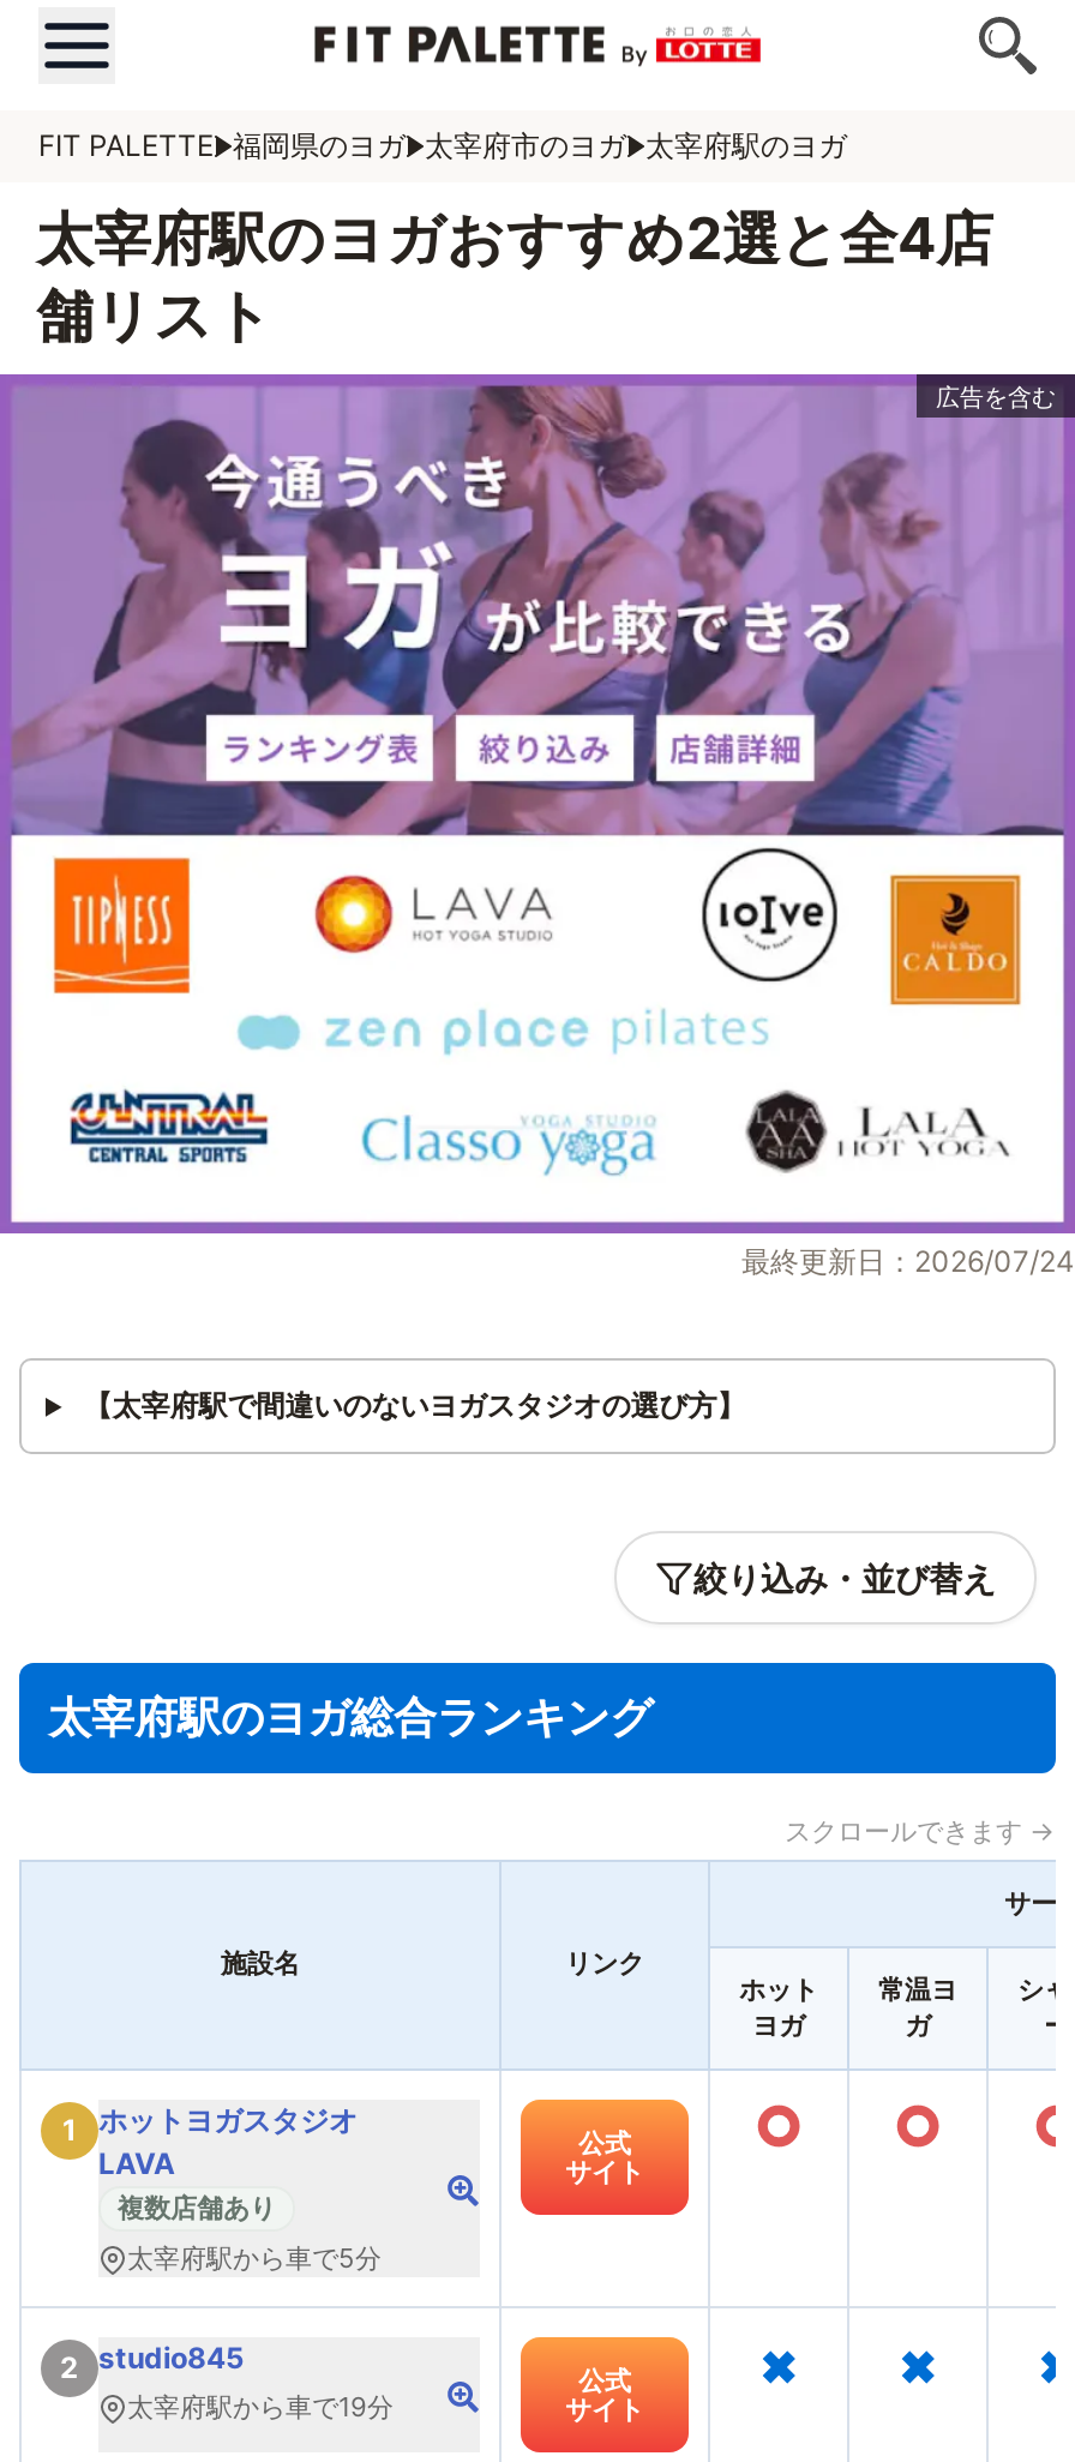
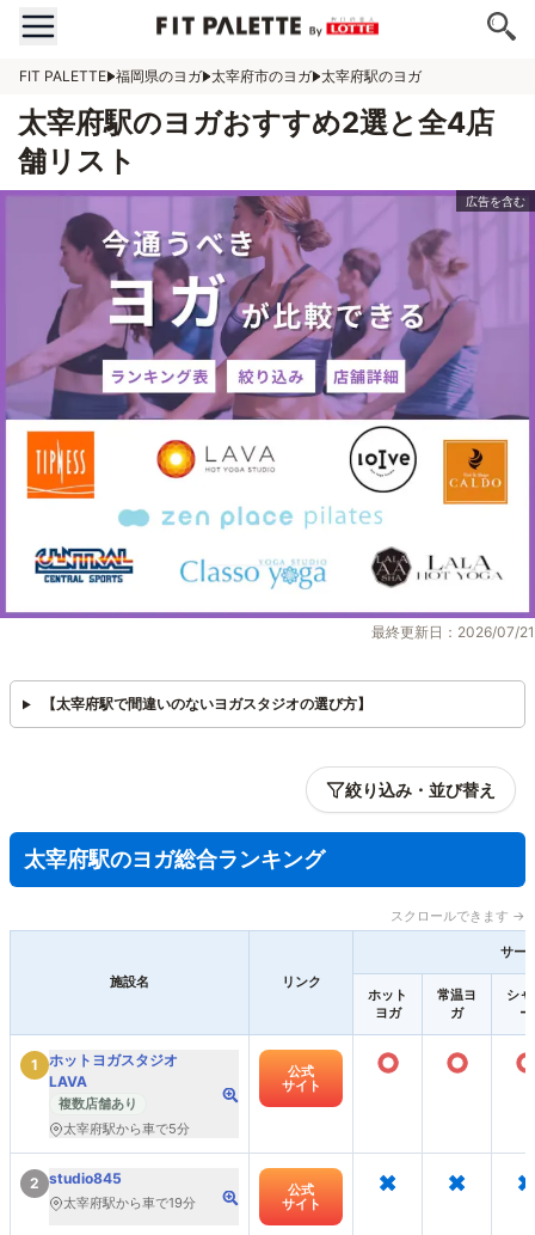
- 最終更新日：2026/07/24
+ 最終更新日：2026/07/21
